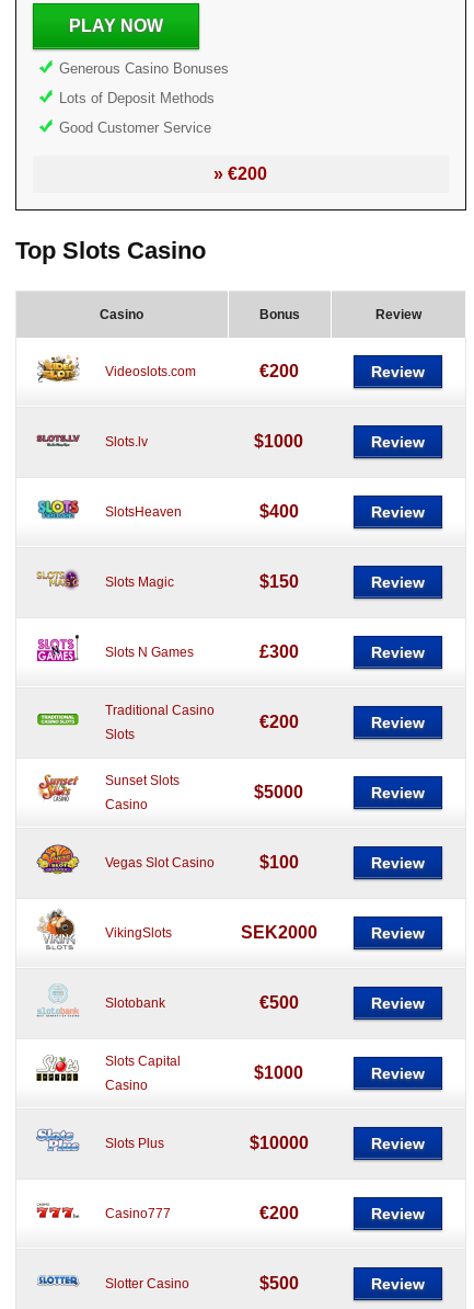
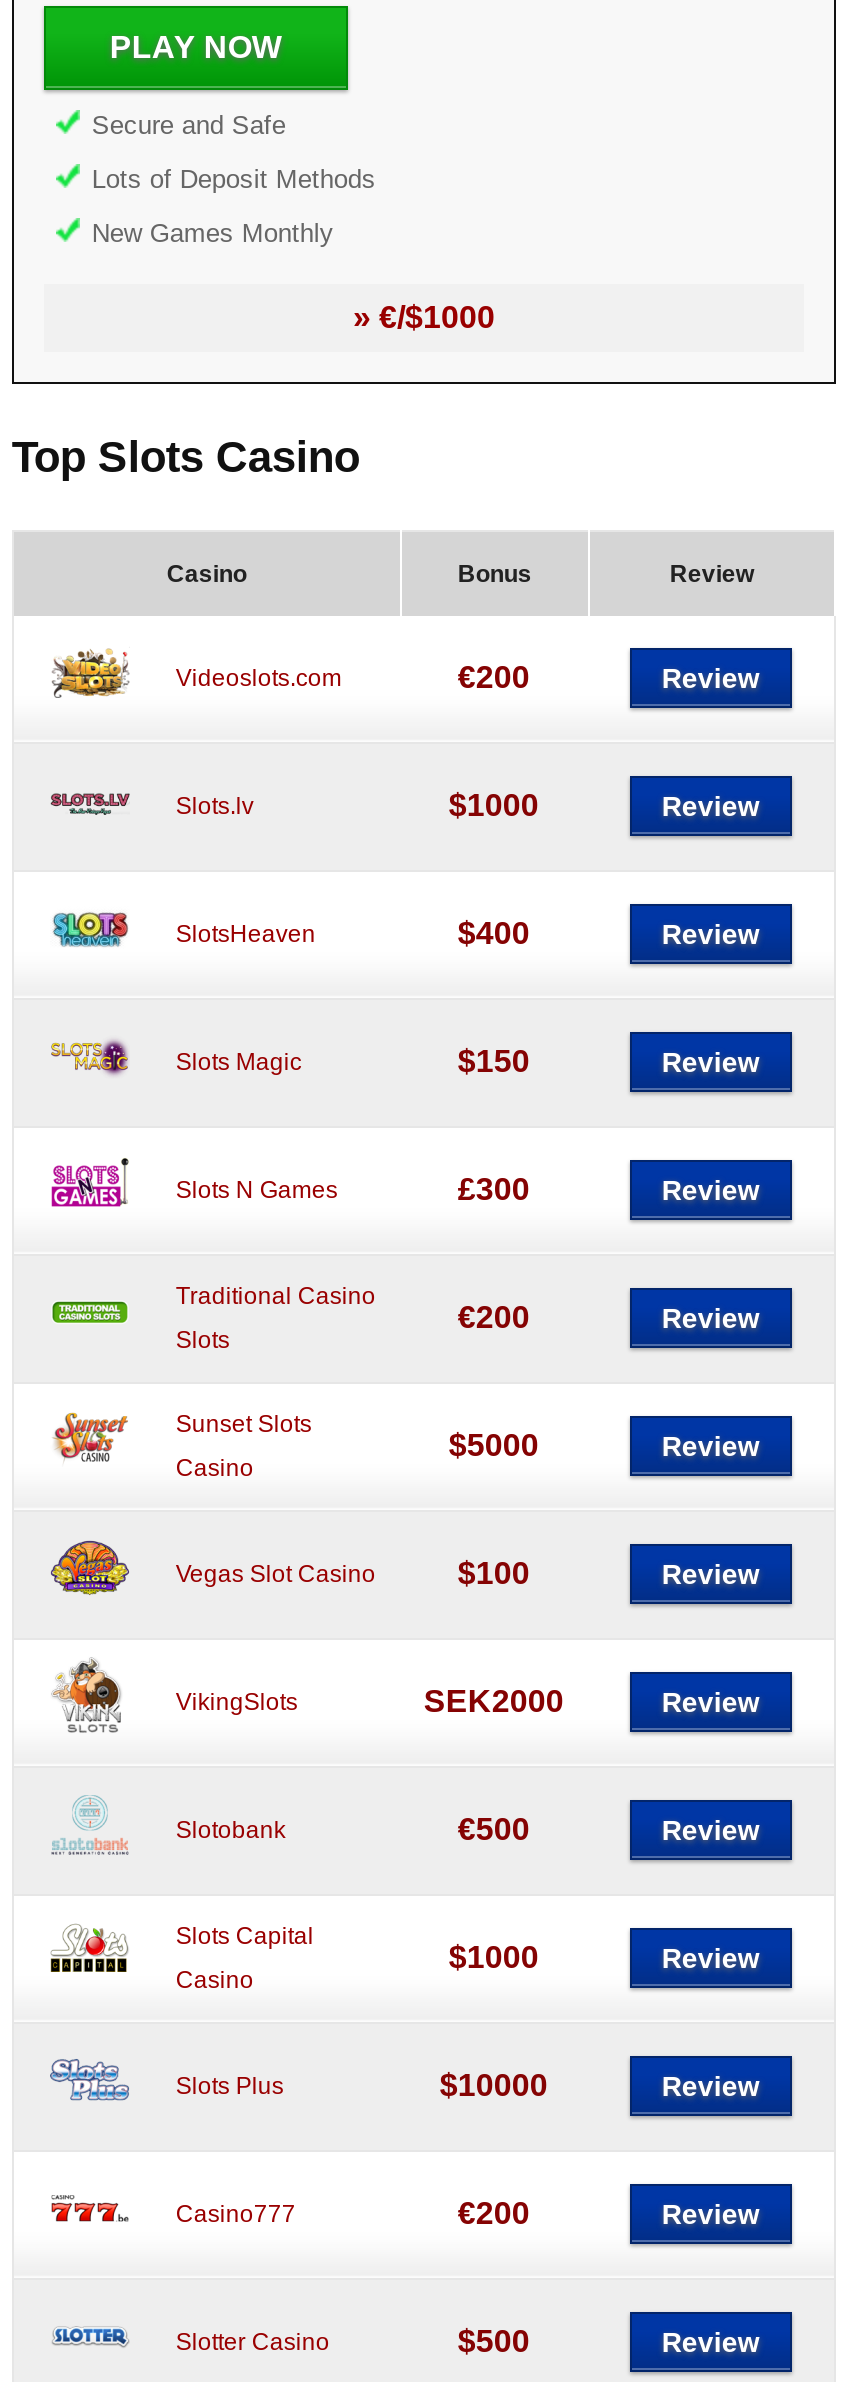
- Generous Casino Bonuses
+ Secure and Safe

- Good Customer Service
+ New Games Monthly

- » €200
+ » €/$1000
